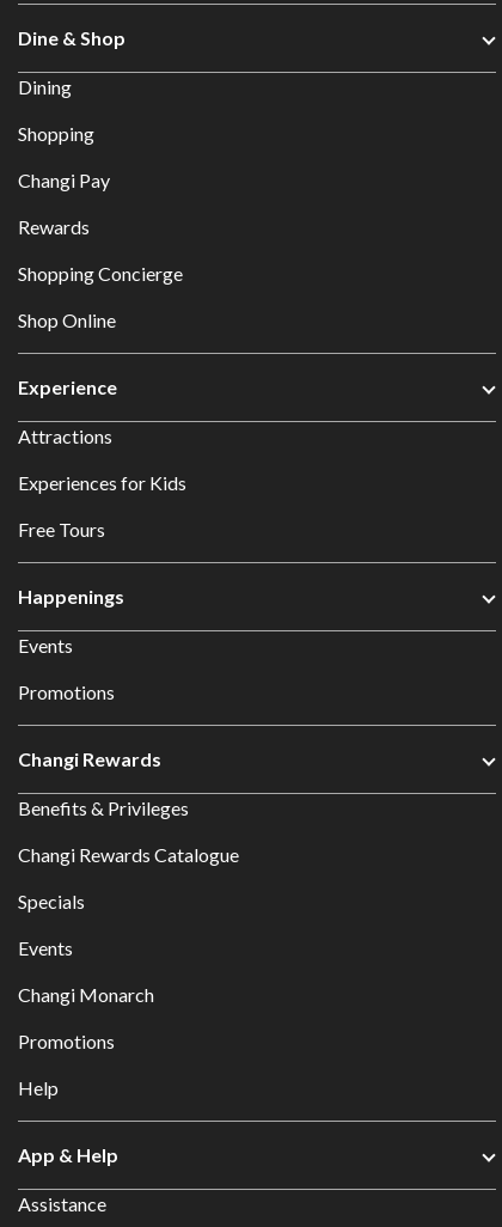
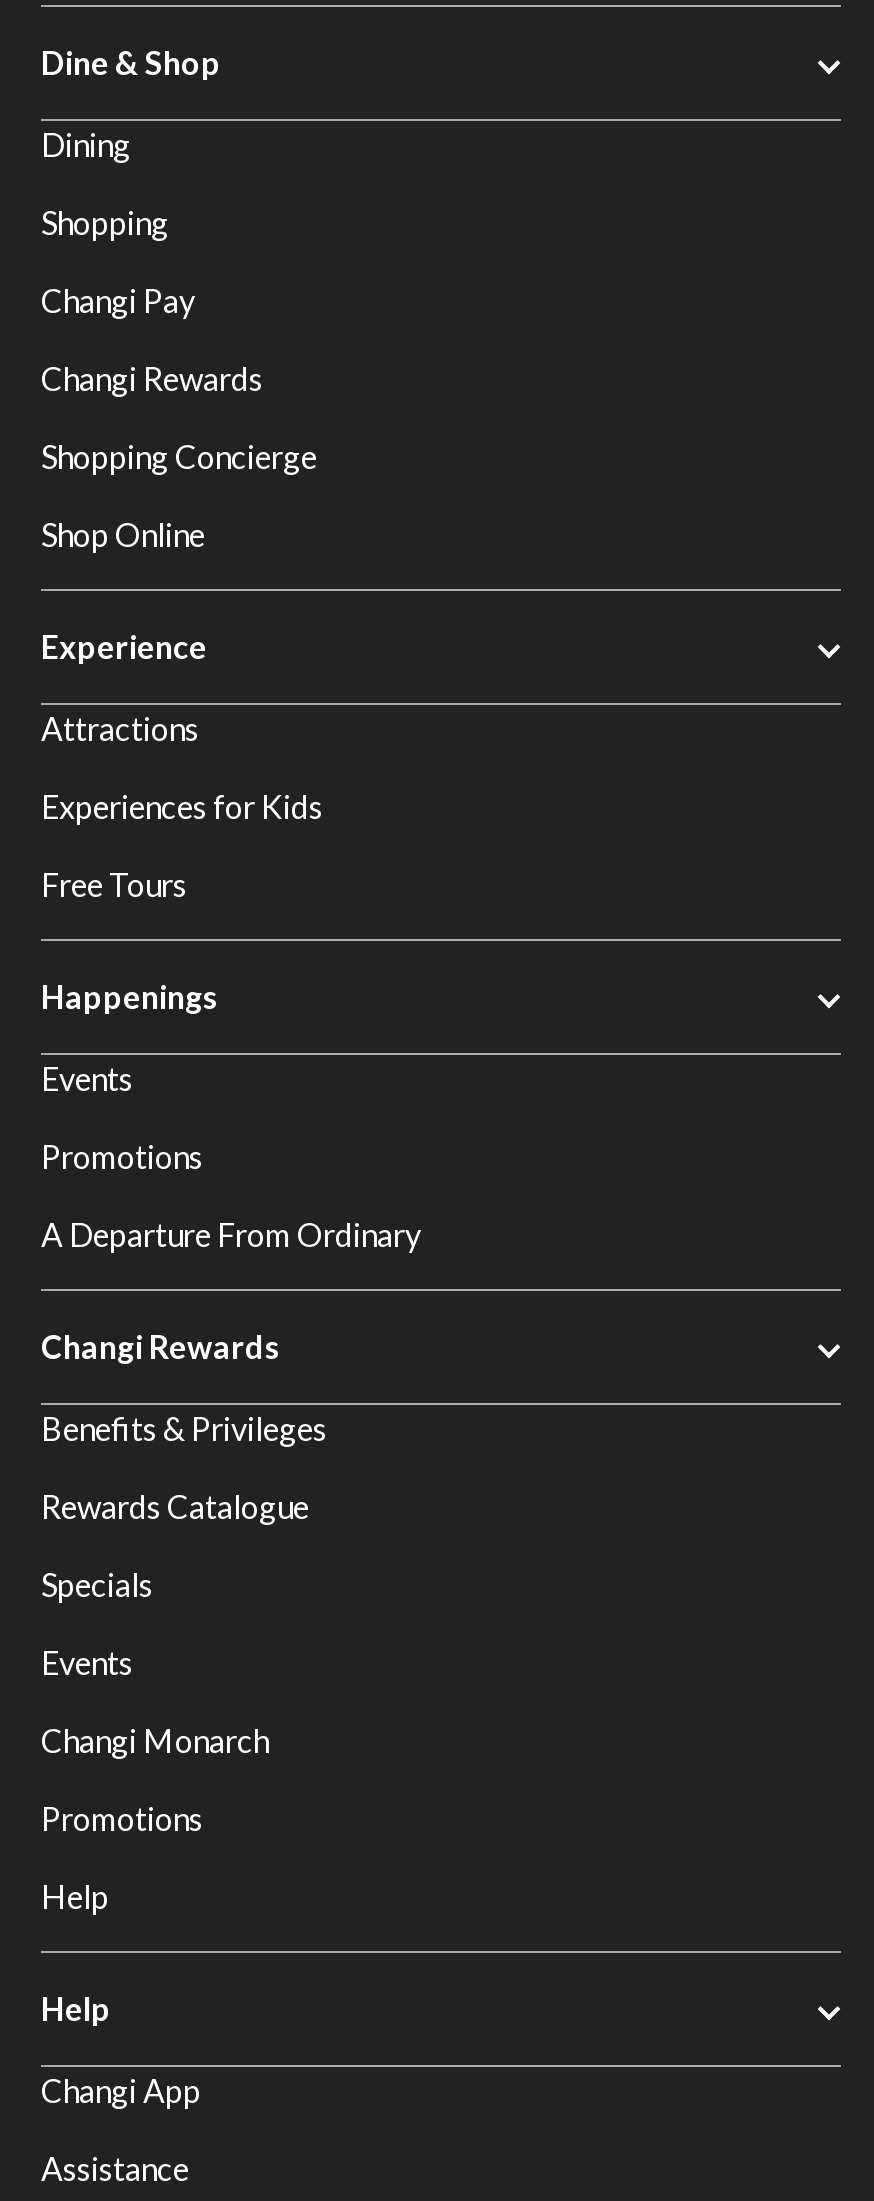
- Rewards
+ Changi Rewards

+ A Departure From Ordinary

- Changi Rewards Catalogue
+ Rewards Catalogue

- App & Help
+ Help
+ Changi App
